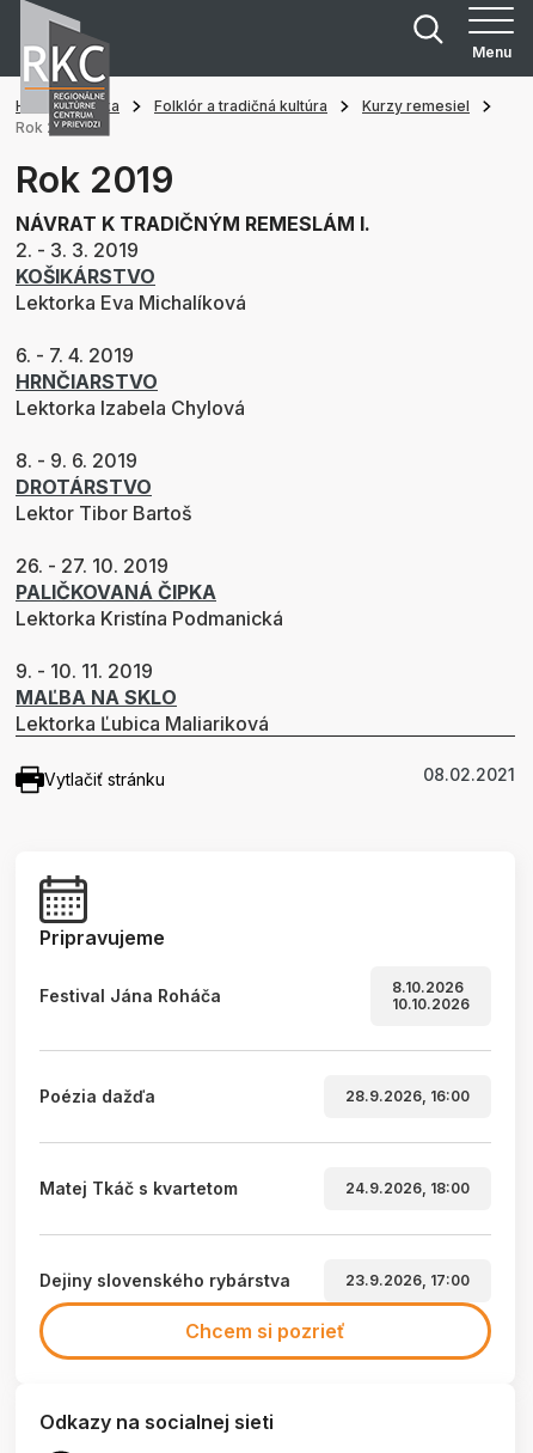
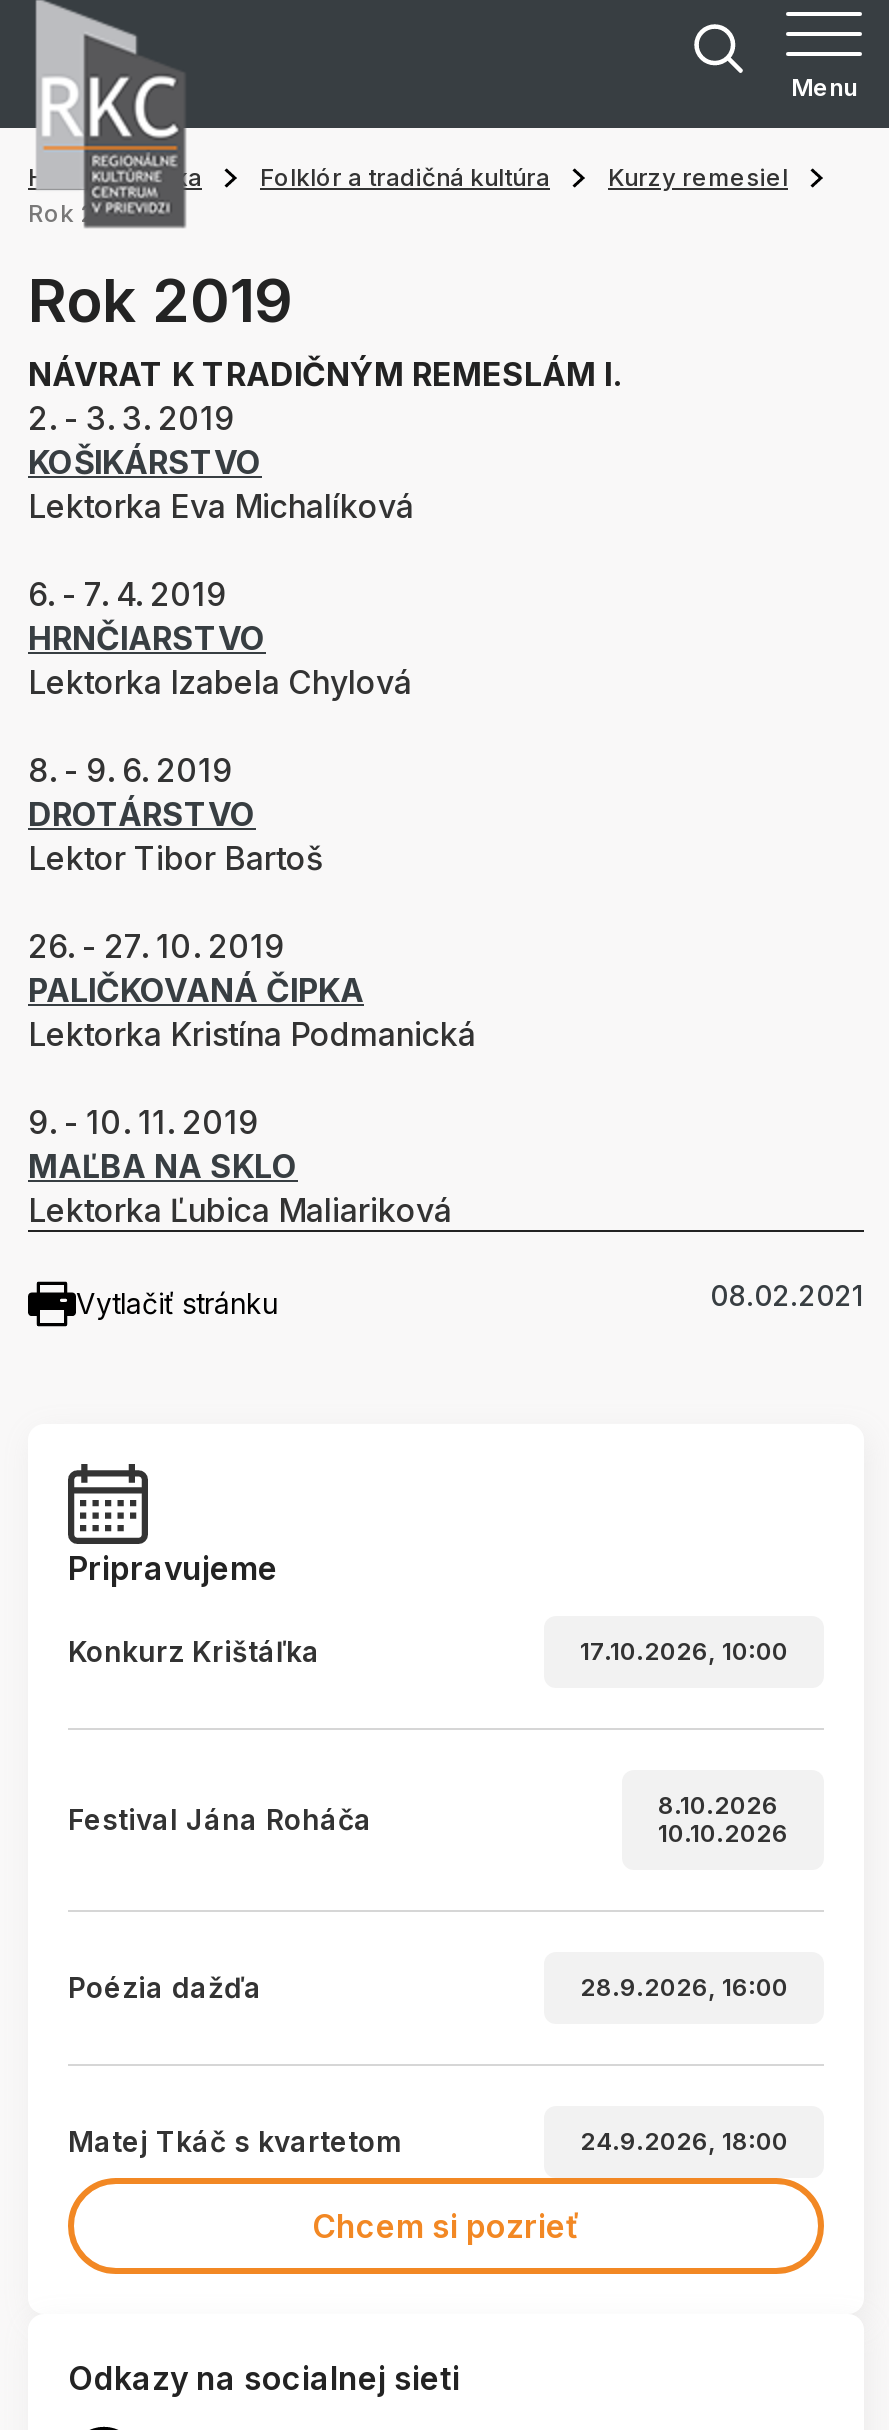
+ Konkurz Krištáľka
+ 17.10.2026, 10:00

moved down: Festival Jána Roháča | 8.10.2026 | 10.10.2026 | Poézia dažďa | 28.9.2026, 16:00 | Matej Tkáč s kvartetom | 24.9.2026, 18:00

- Dejiny slovenského rybárstva
- 23.9.2026, 17:00
